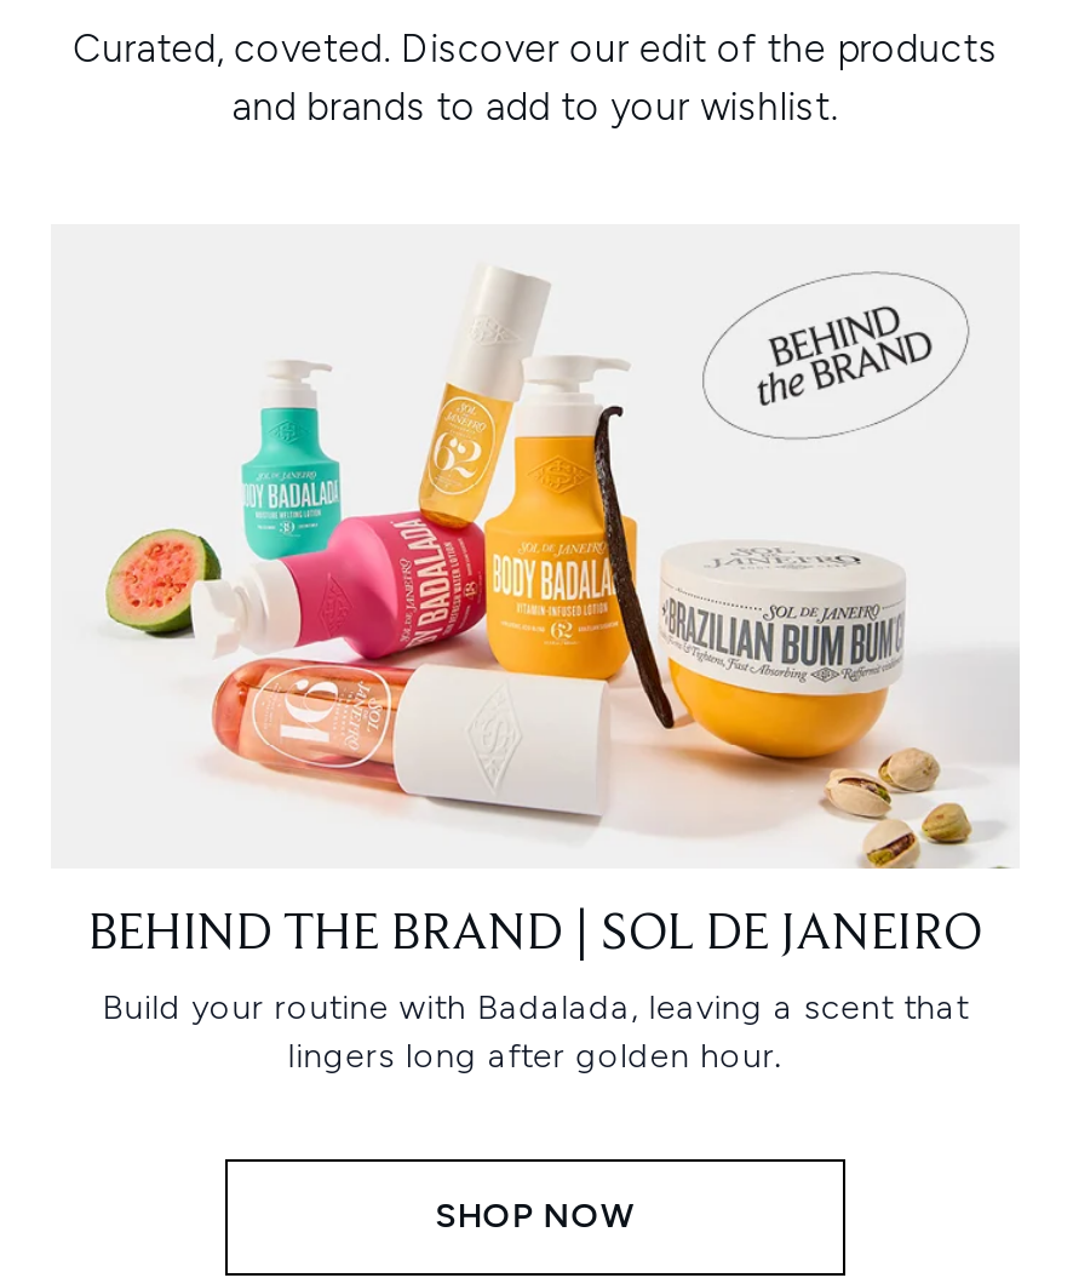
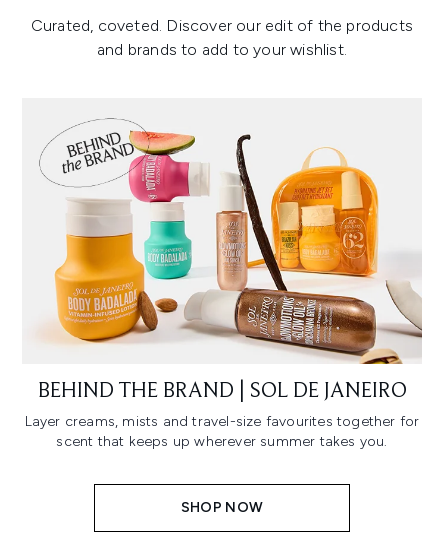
- [image]
+ [image]

- Build your routine with Badalada, leaving a scent that
- lingers long after golden hour.
+ Layer creams, mists and travel-size favourites together for
+ scent that keeps up wherever summer takes you.
